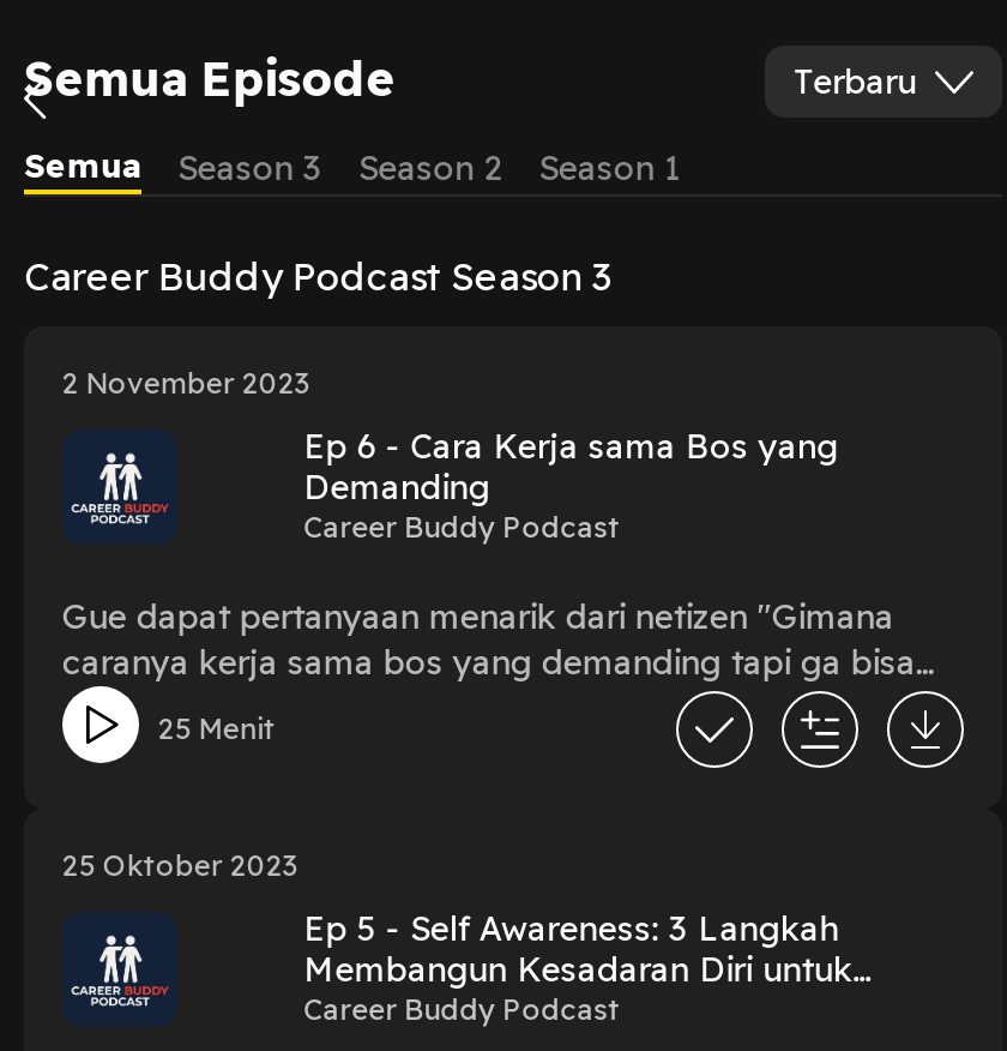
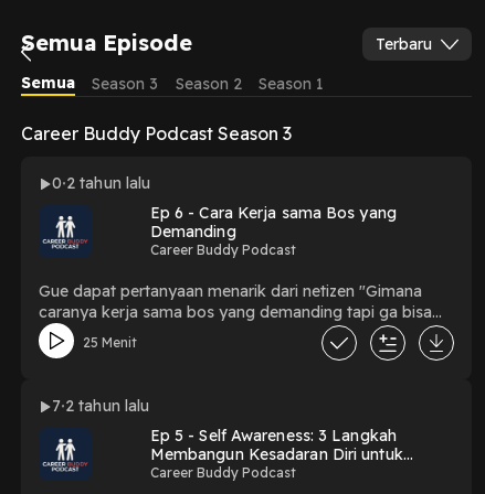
- 2 November 2023
+ 0 2 tahun lalu

- 25 Oktober 2023
+ 7 2 tahun lalu
